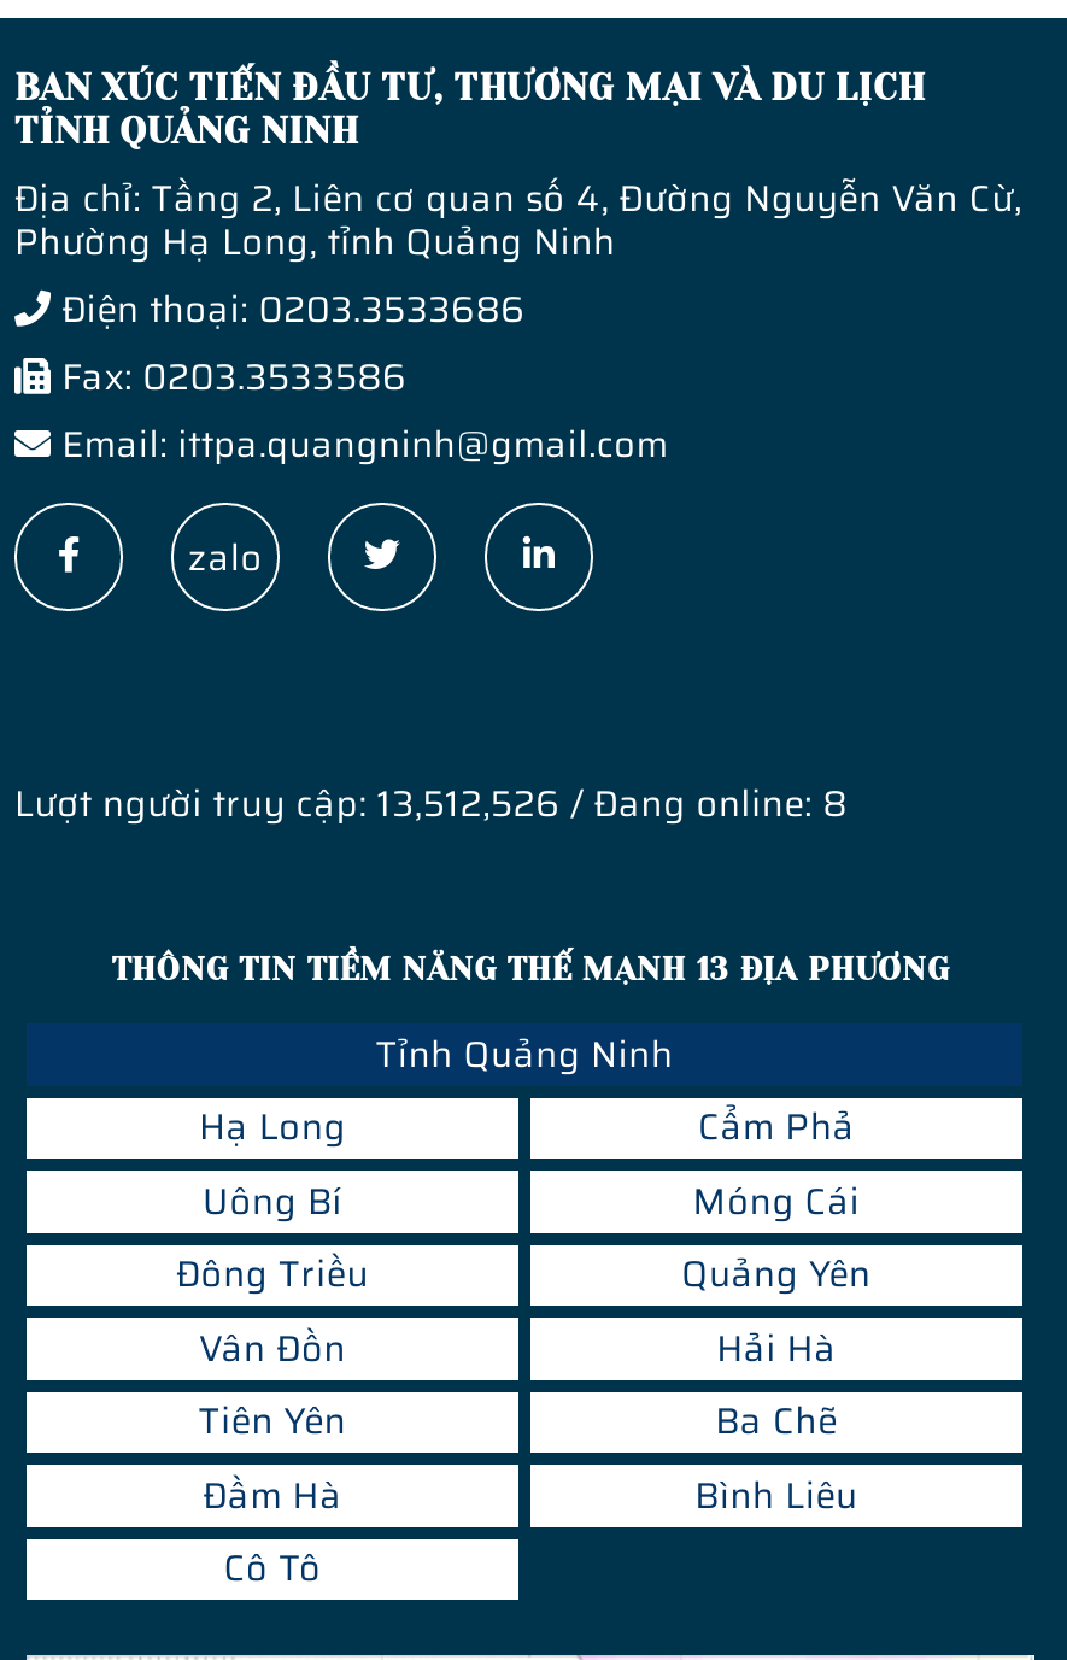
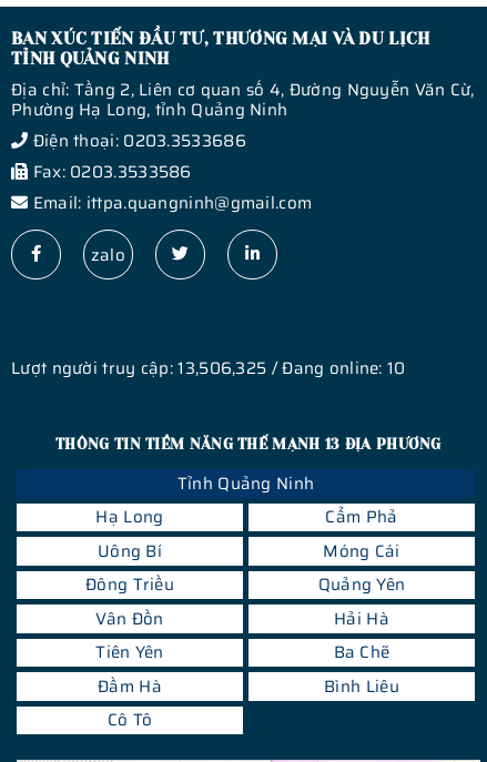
- Lượt người truy cập: 13,512,526 / Đang online: 8
+ Lượt người truy cập: 13,506,325 / Đang online: 10
